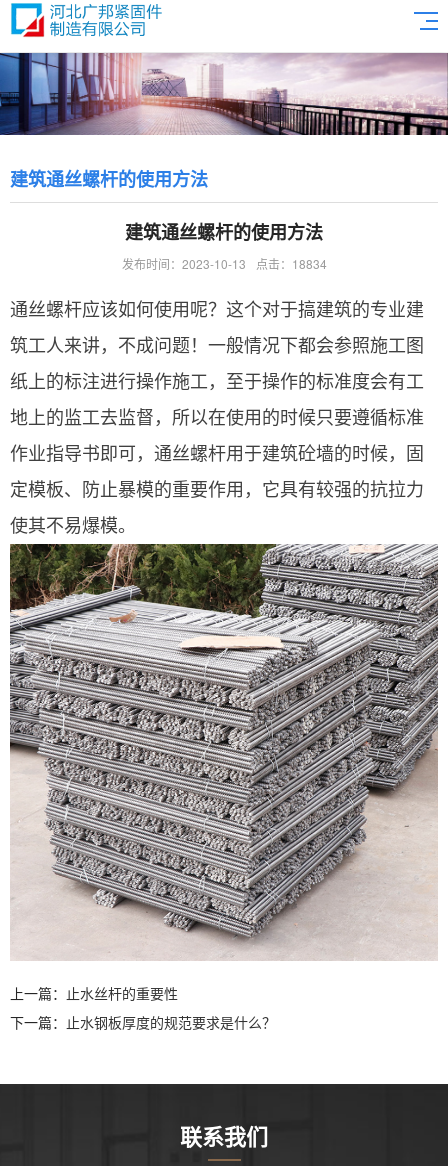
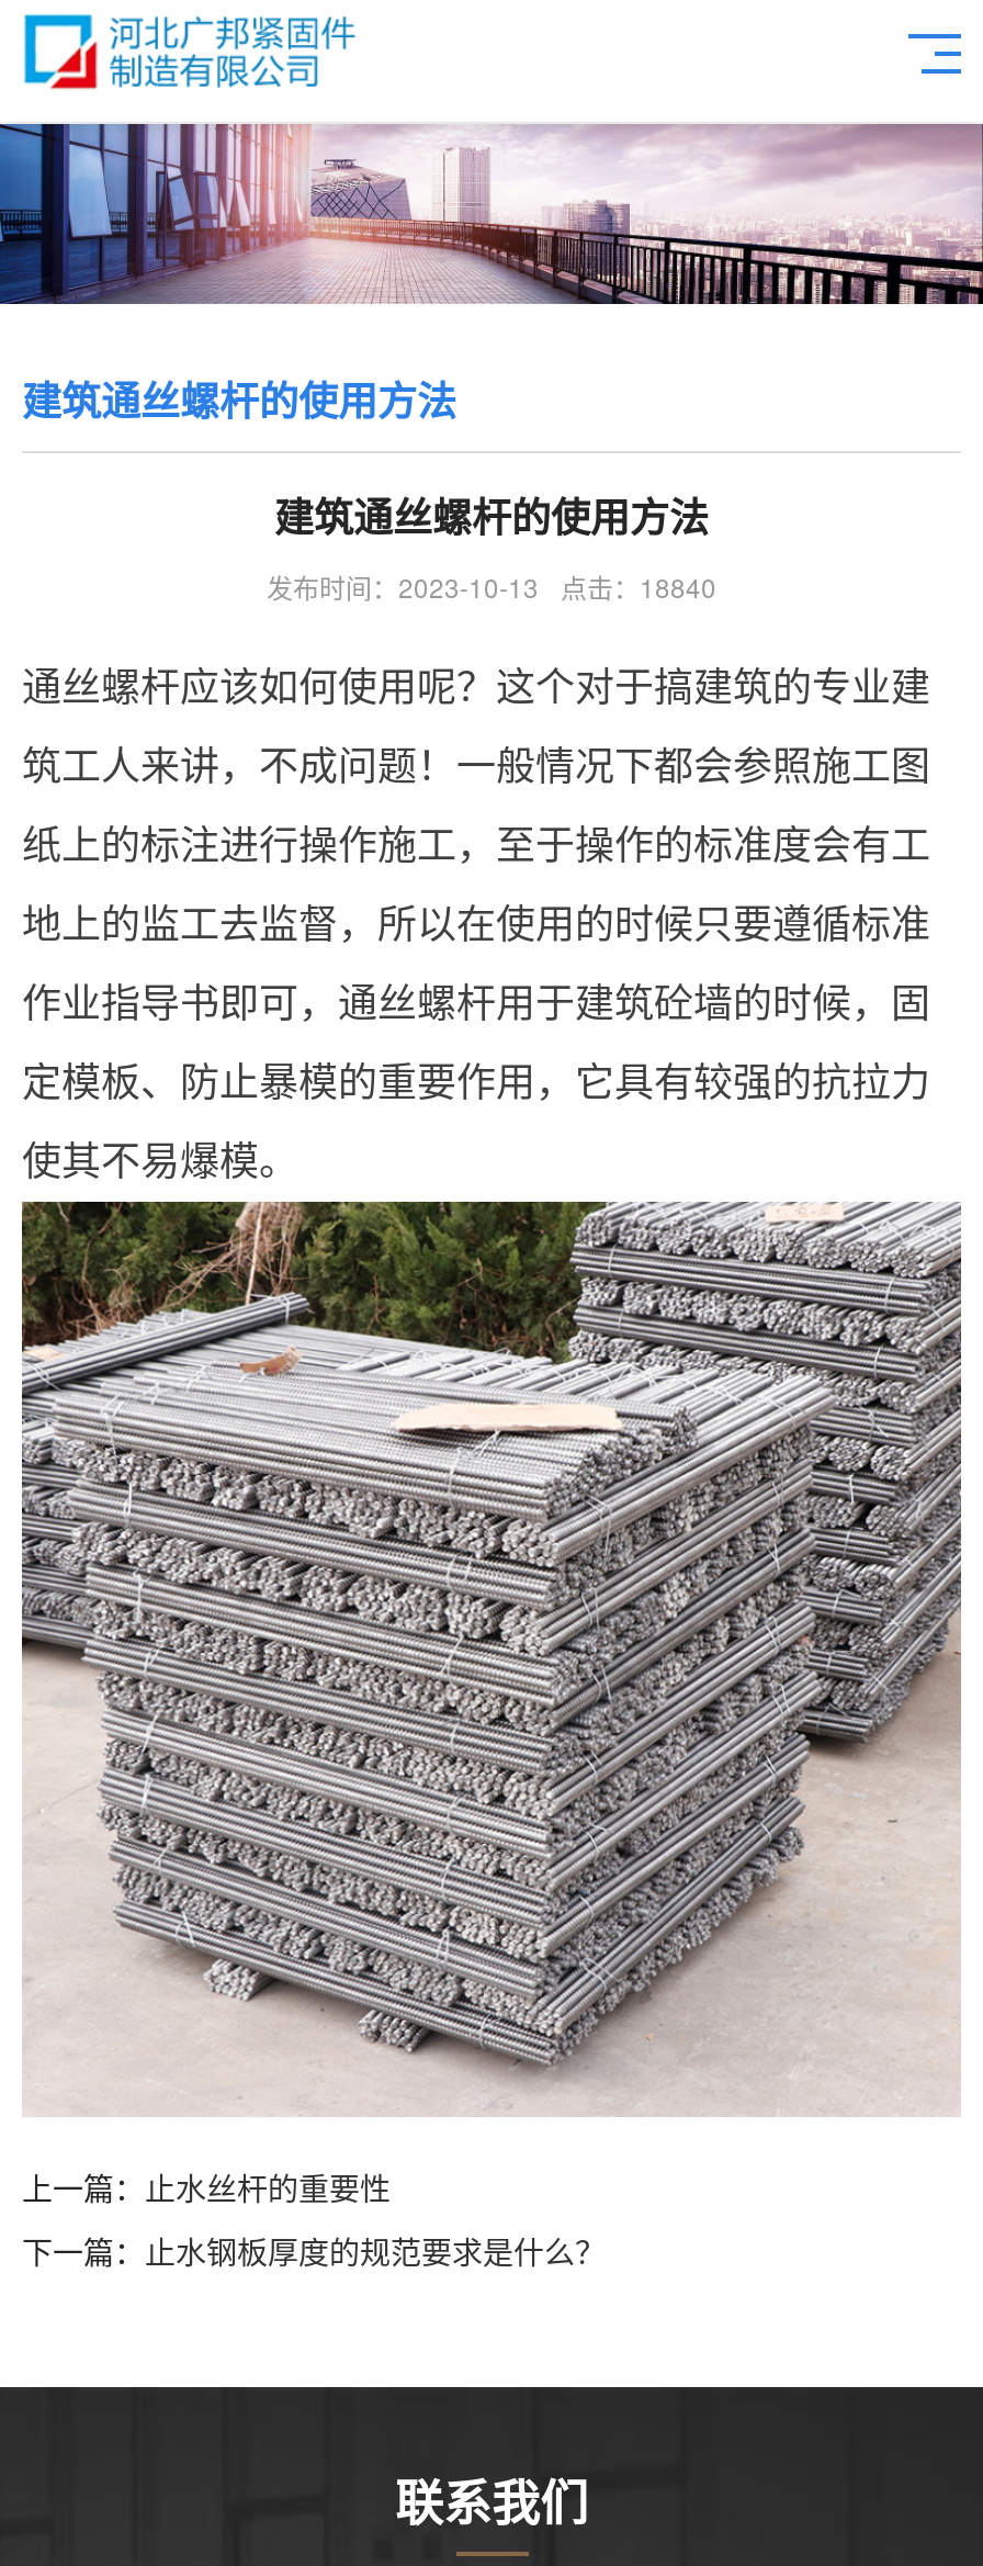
- 发布时间：2023-10-13 点击：18834
+ 发布时间：2023-10-13 点击：18840
